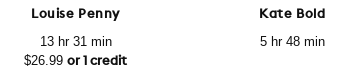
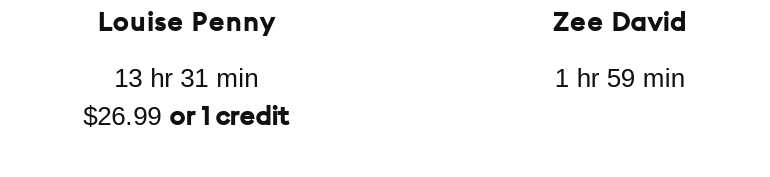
- Kate Bold
+ Zee David

- 5 hr 48 min
+ 1 hr 59 min
